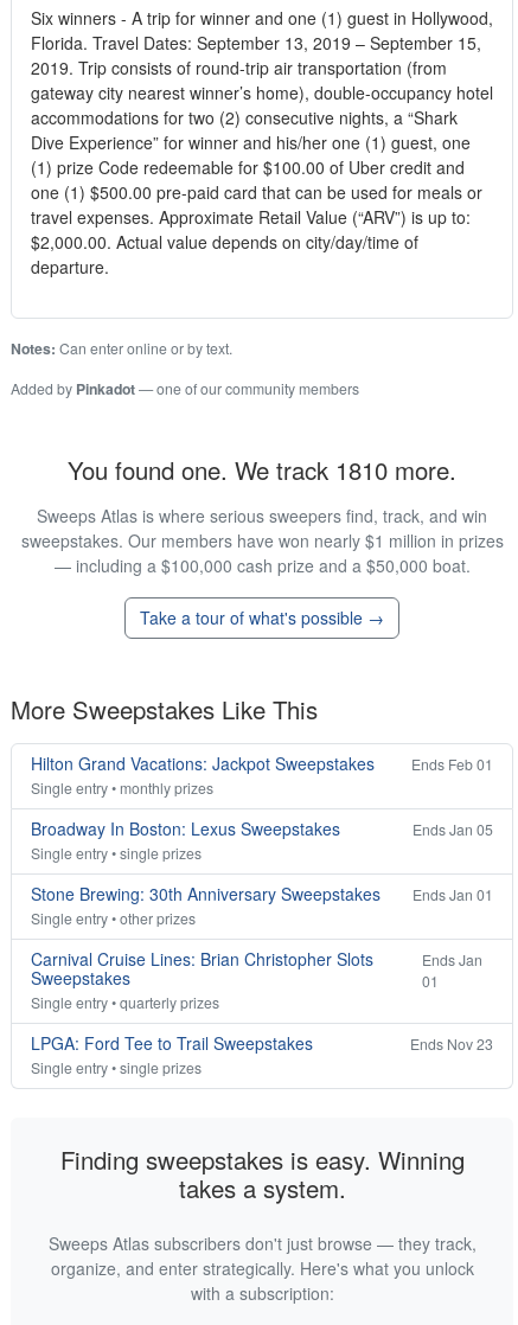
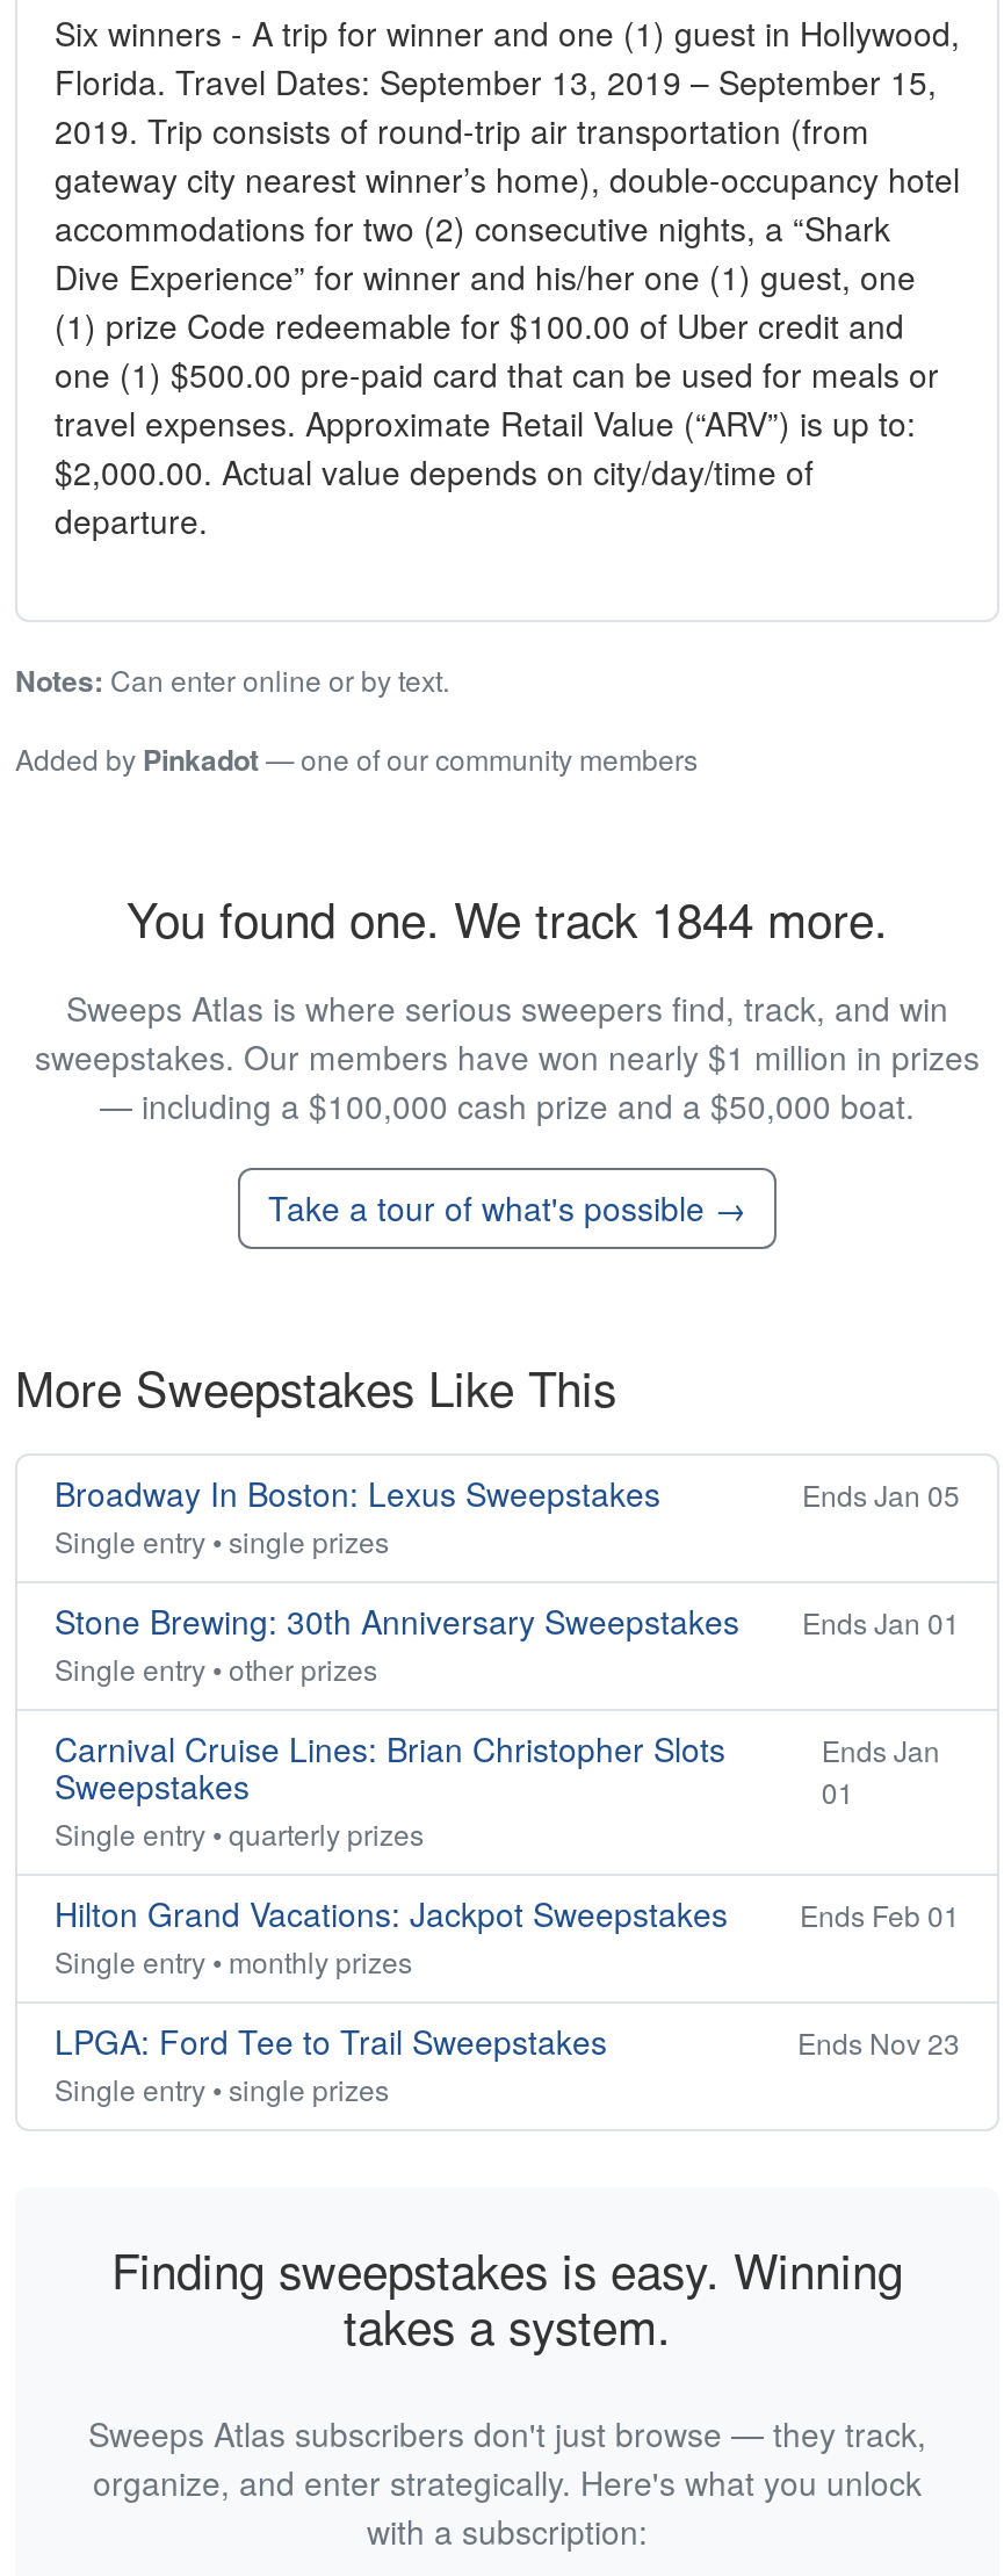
- You found one. We track 1810 more.
+ You found one. We track 1844 more.

moved down: Hilton Grand Vacations: Jackpot Sweepstakes | Ends Feb 01 | Single entry • monthly prizes

moved up: Broadway In Boston: Lexus Sweepstakes | Ends Jan 05 | Single entry • single prizes | ... | 01 | Single entry • quarterly prizes
